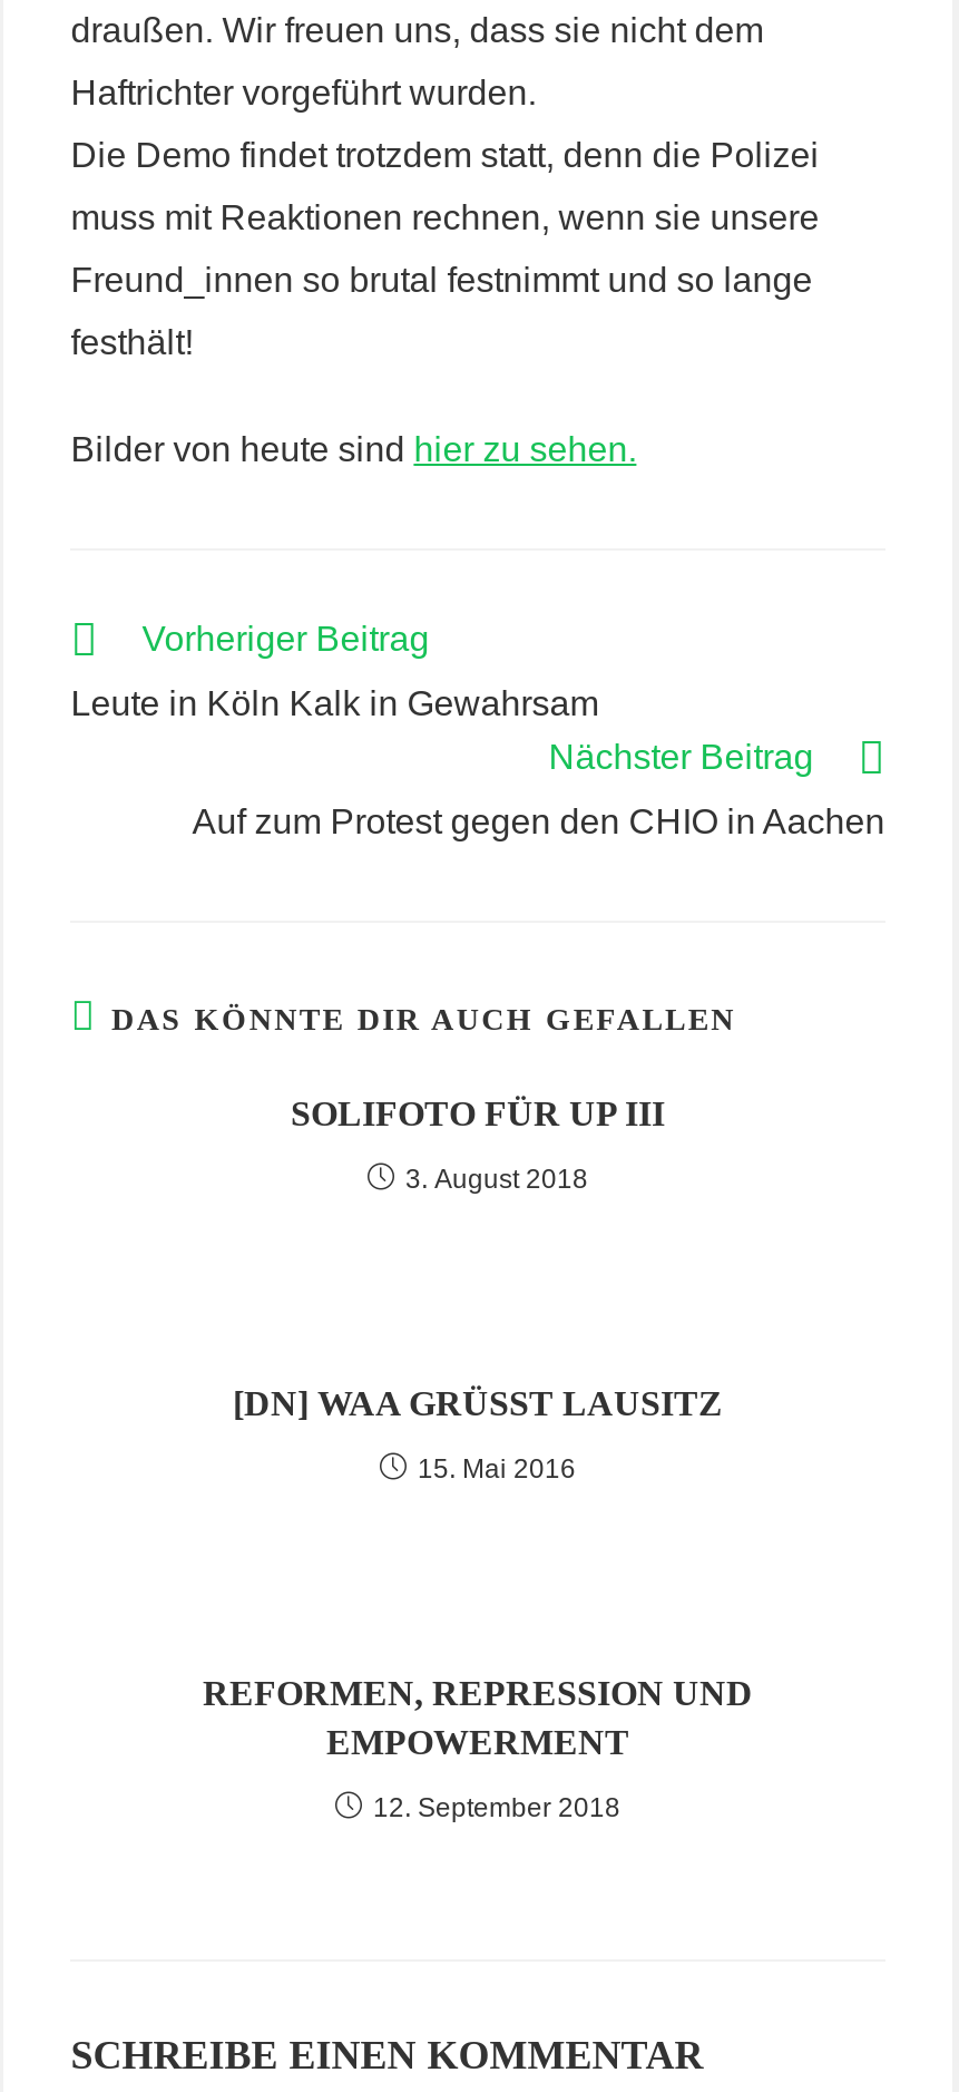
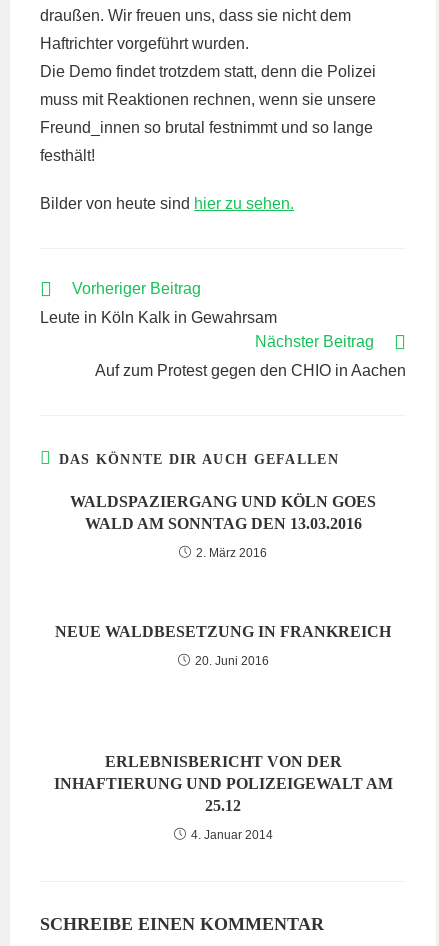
- SOLIFOTO FÜR UP III
+ WALDSPAZIERGANG UND KÖLN GOES
+ WALD AM SONNTAG DEN 13.03.2016

- 3. August 2018
+ 2. März 2016

- [DN] WAA GRÜSST LAUSITZ
+ NEUE WALDBESETZUNG IN FRANKREICH

- 15. Mai 2016
+ 20. Juni 2016

- REFORMEN, REPRESSION UND
- EMPOWERMENT
+ ERLEBNISBERICHT VON DER
+ INHAFTIERUNG UND POLIZEIGEWALT AM
+ 25.12

- 12. September 2018
+ 4. Januar 2014
